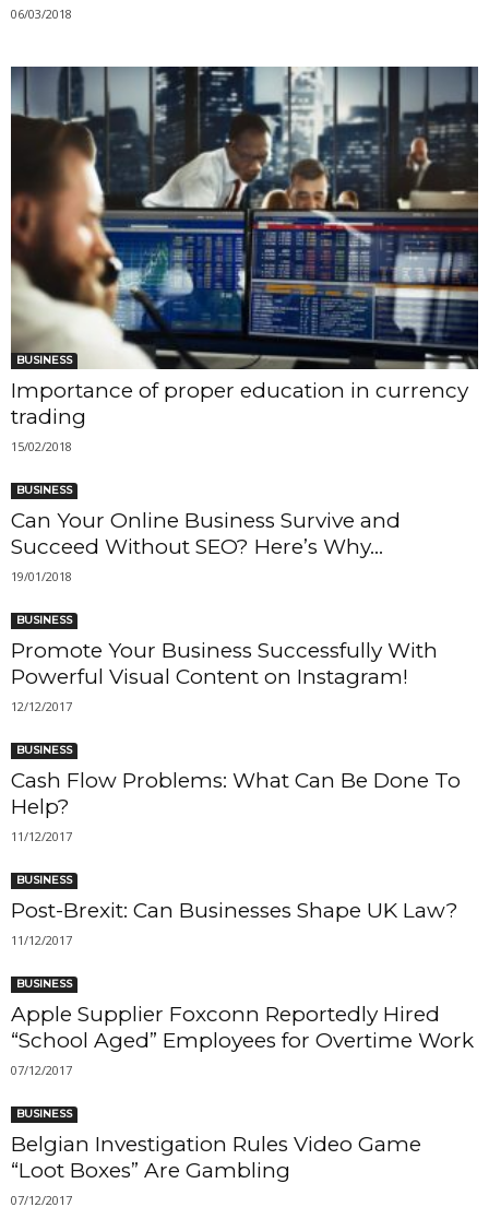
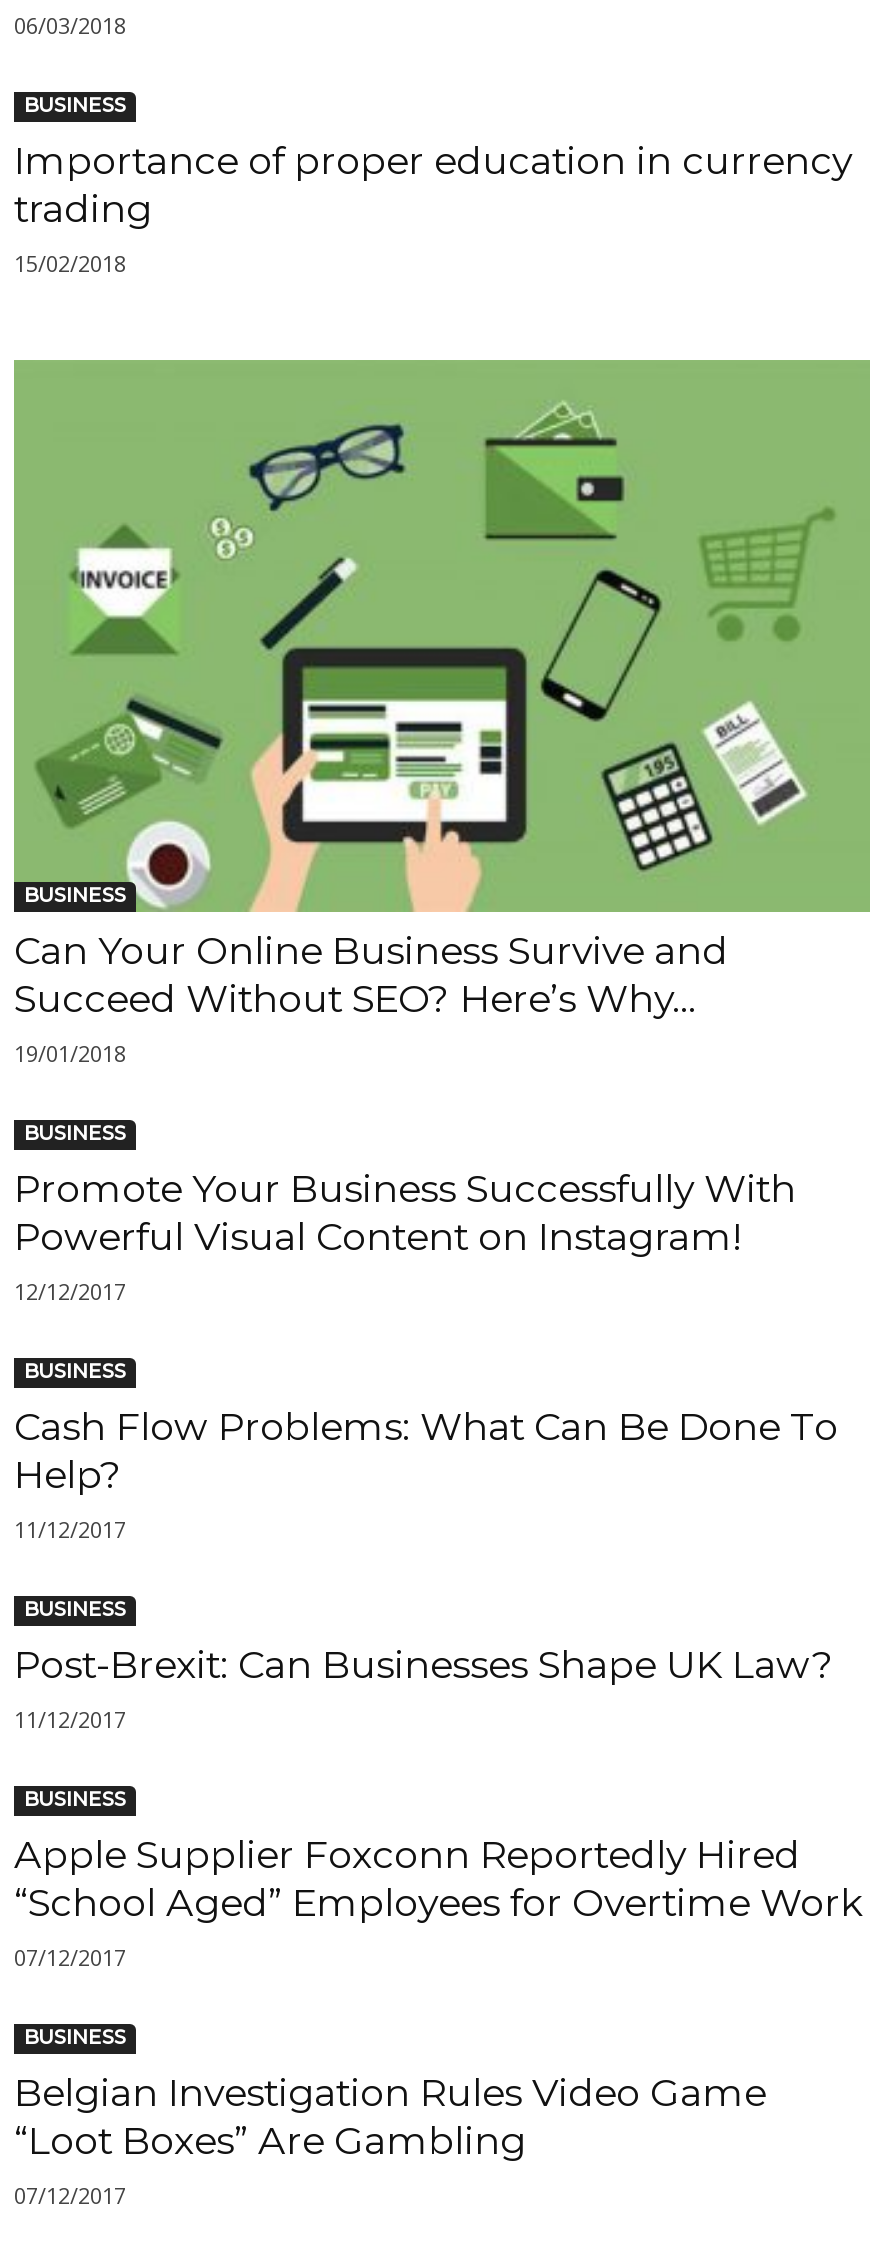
- [image]
+ [image]

moved up: BUSINESS | Importance of proper education in currency | trading | 15/02/2018
